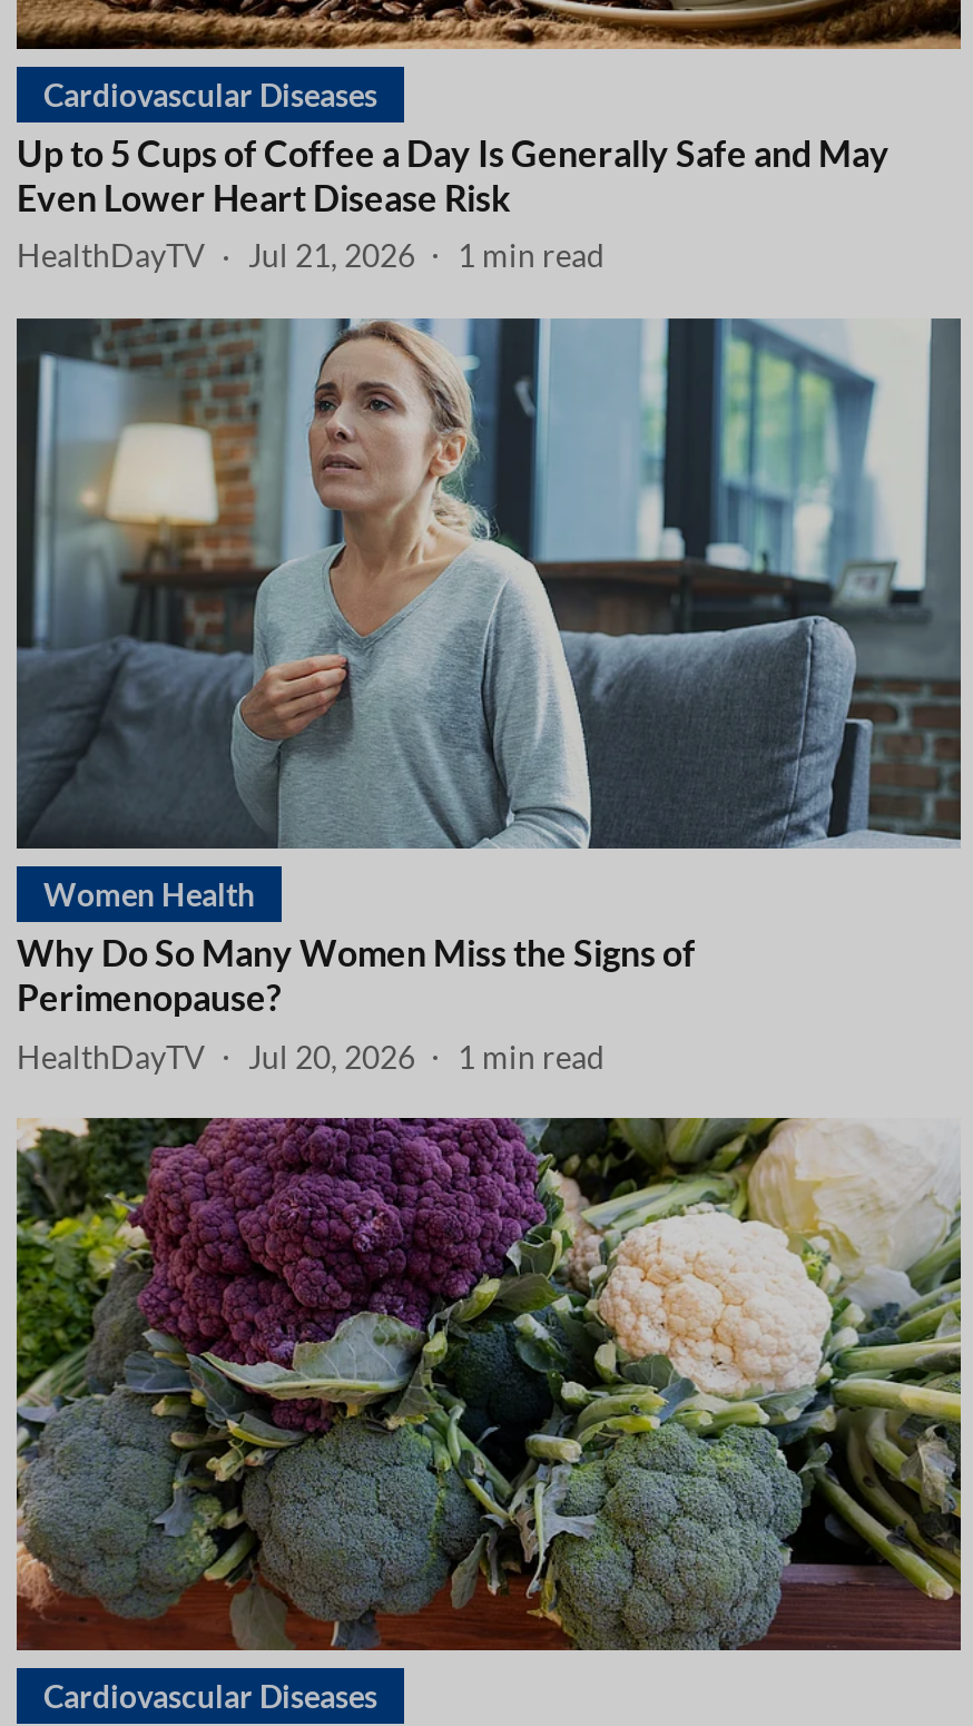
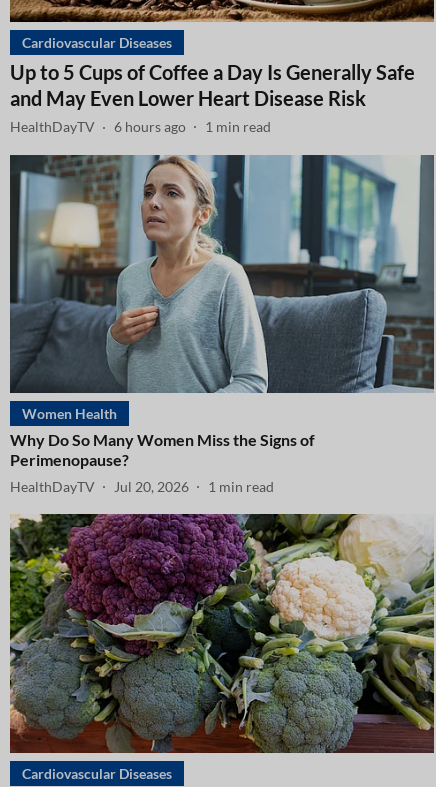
- HealthDayTV Jul 21, 2026 1 min read
+ HealthDayTV 6 hours ago 1 min read
